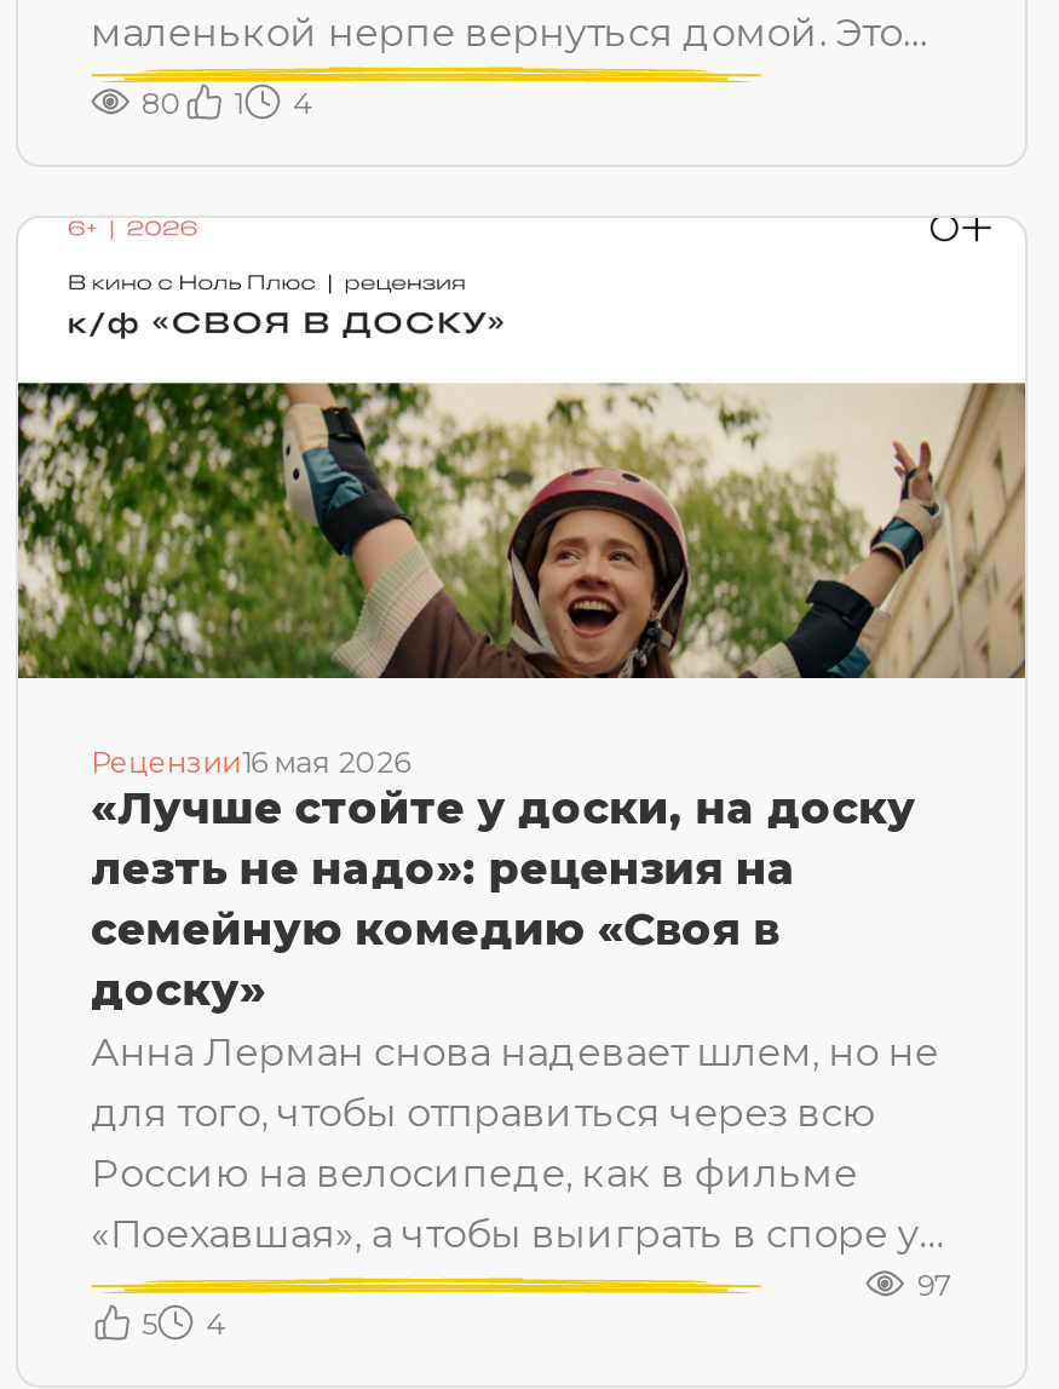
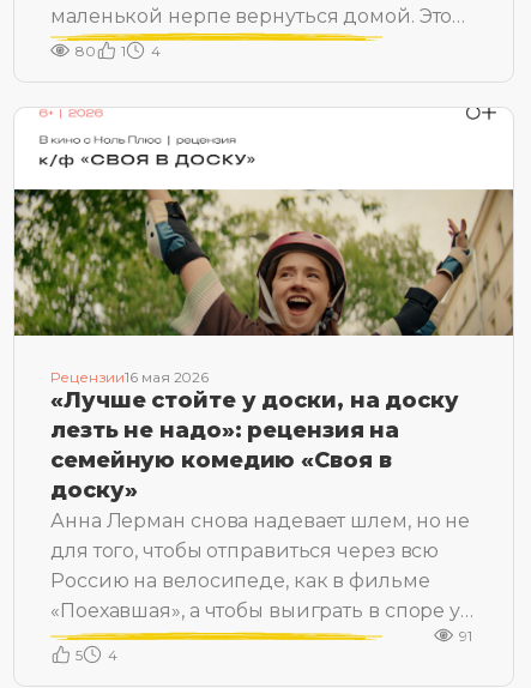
- 97
+ 91
